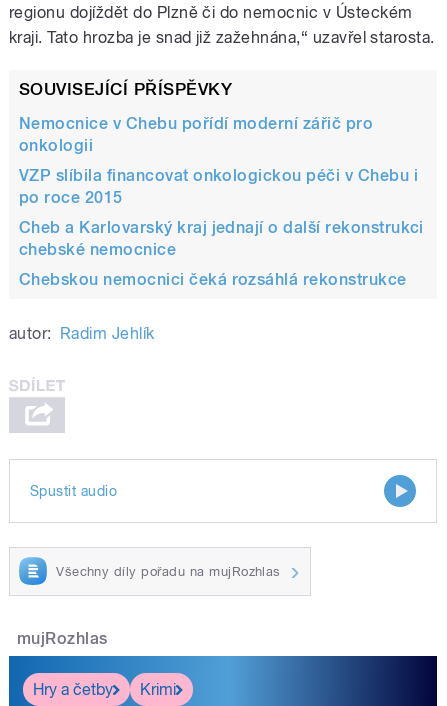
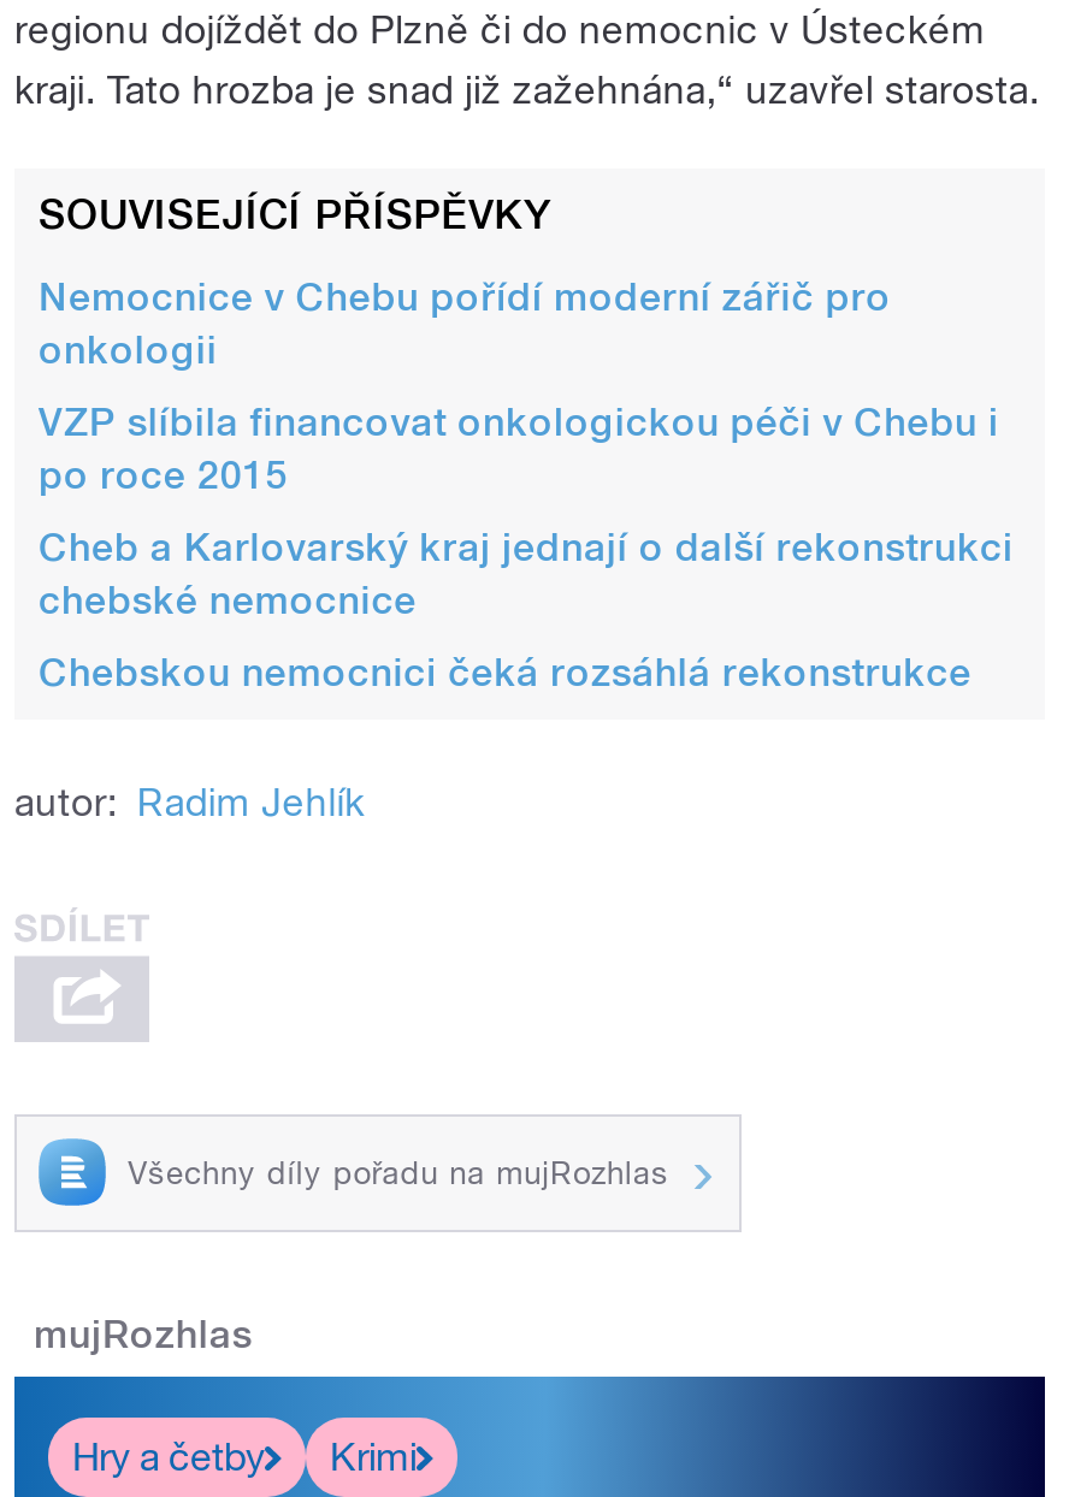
- [image]

- Spustit audio
